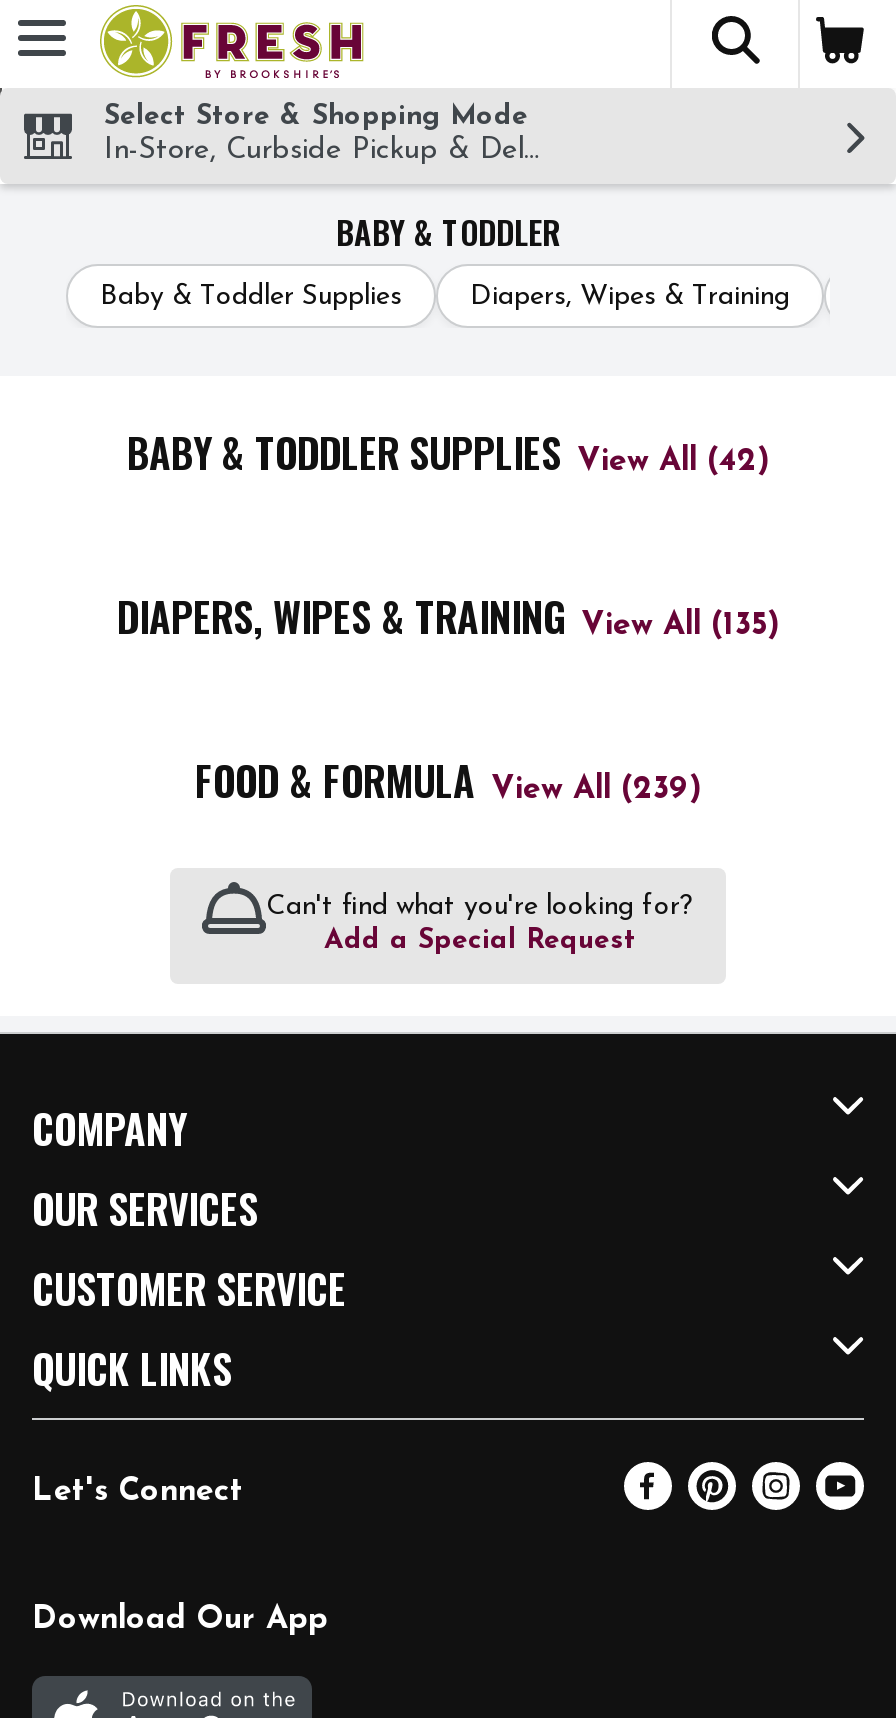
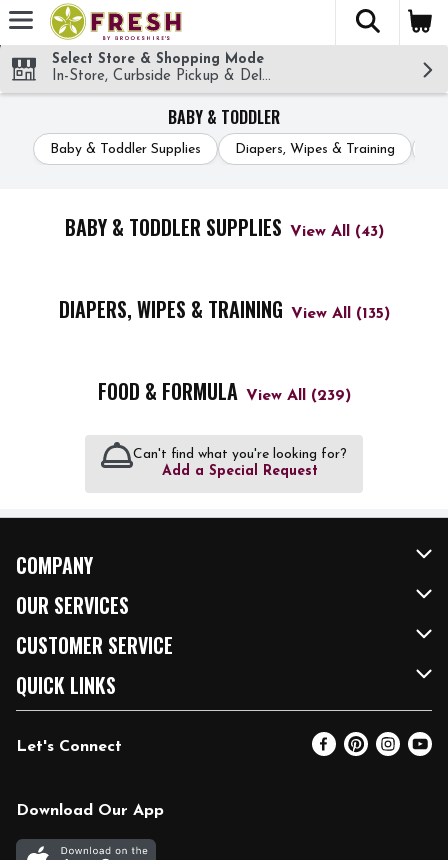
- BABY & TODDLER SUPPLIES View All (42)
+ BABY & TODDLER SUPPLIES View All (43)
